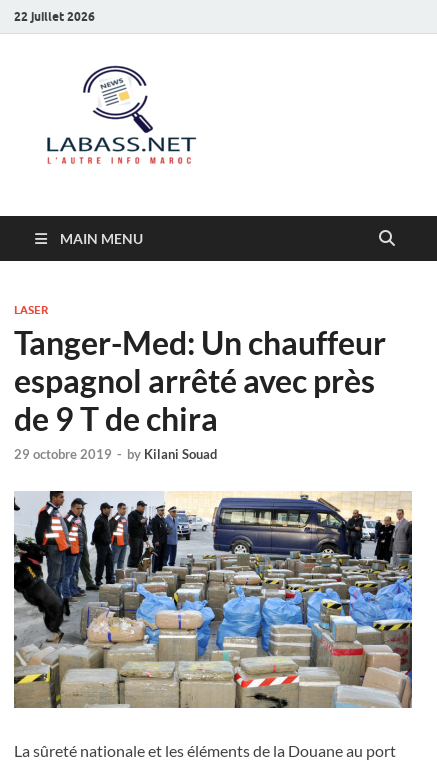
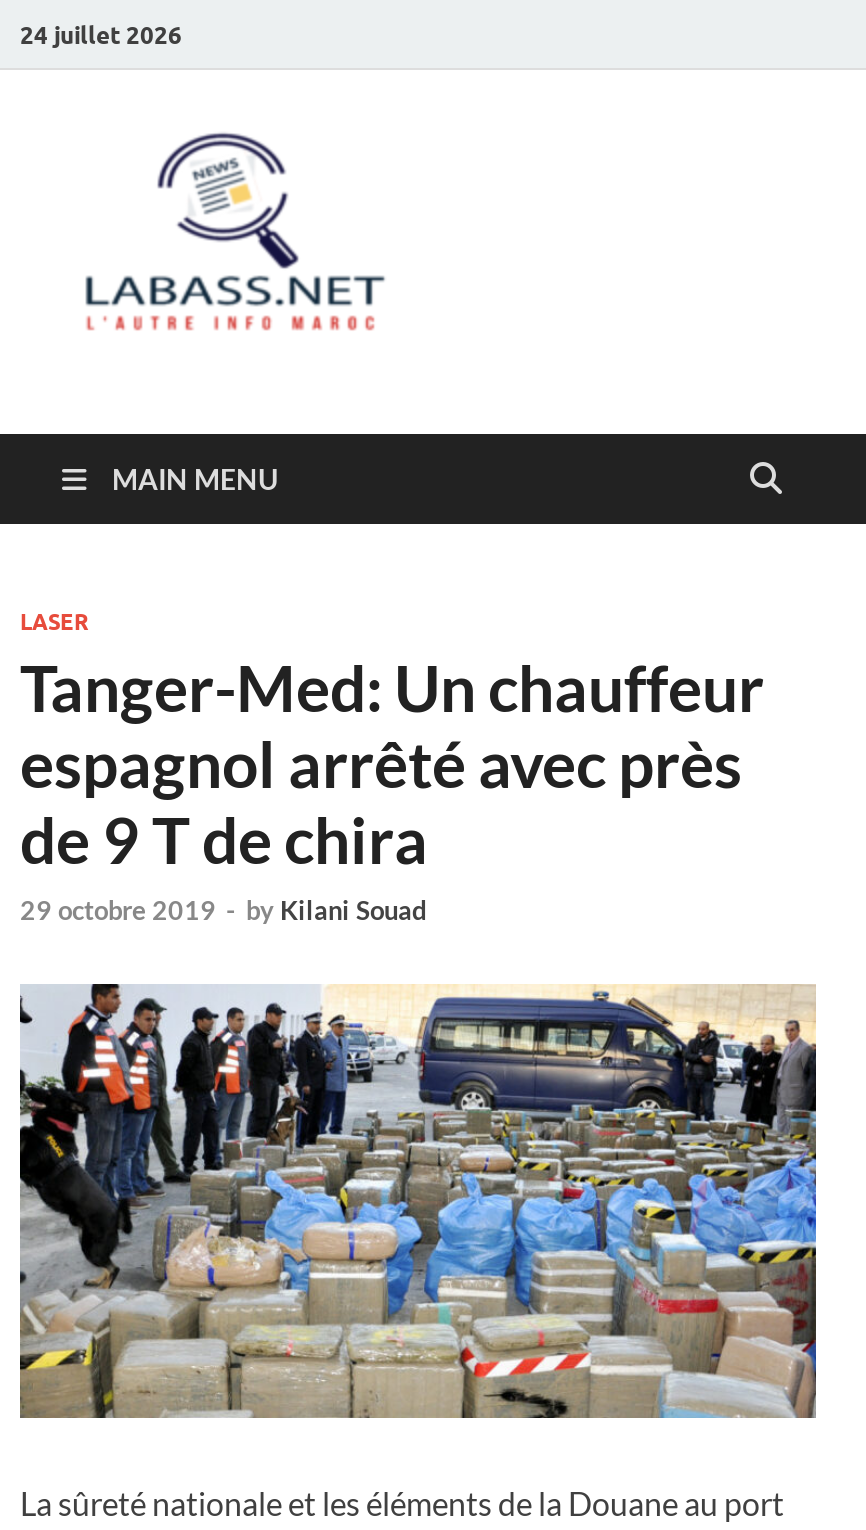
- 22 juillet 2026
+ 24 juillet 2026
